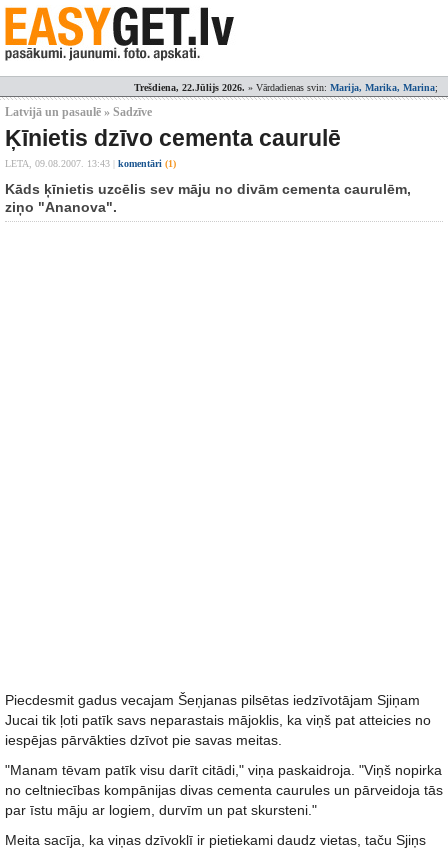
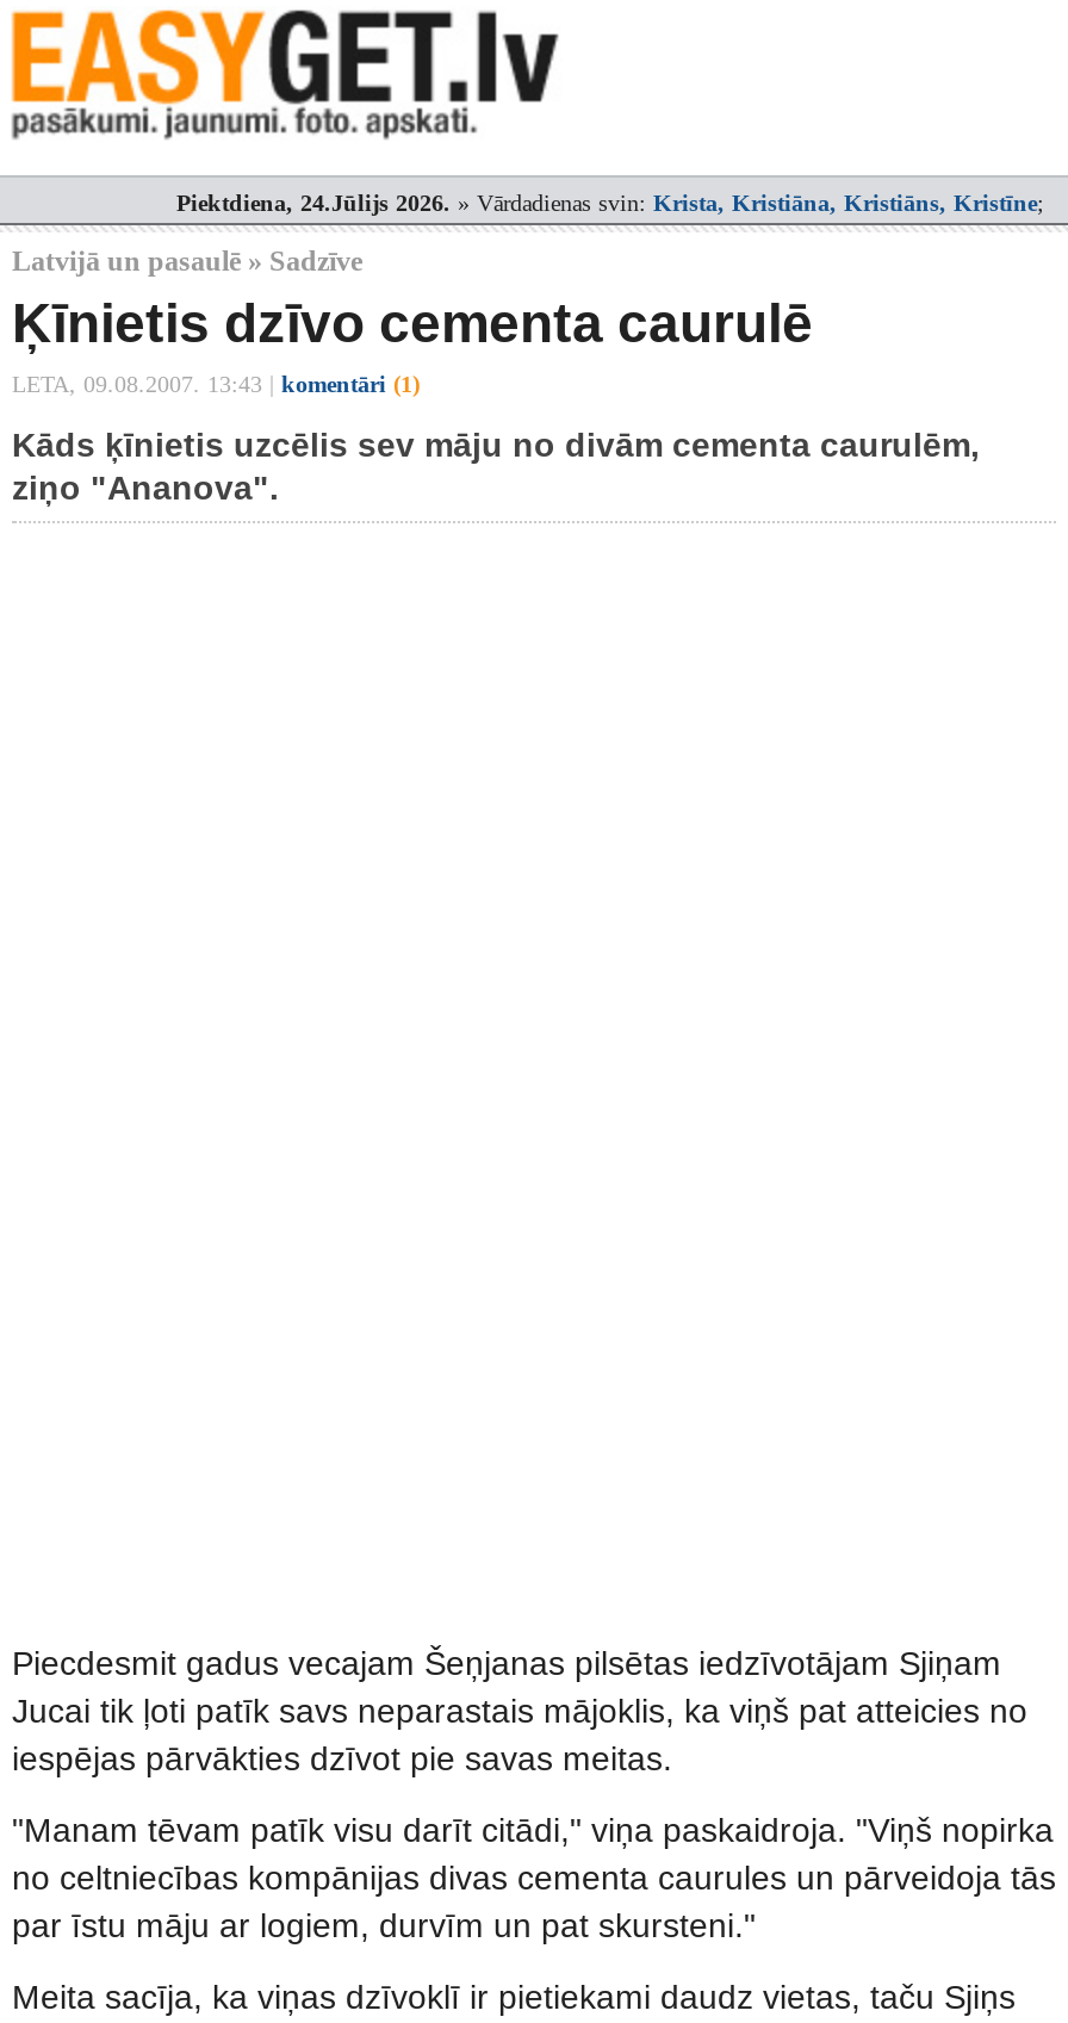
- Trešdiena, 22.Jūlijs 2026.» Vārdadienas svin: Marija, Marika, Marina;
+ Piektdiena, 24.Jūlijs 2026.» Vārdadienas svin: Krista, Kristiāna, Kristiāns, Kristīne;
